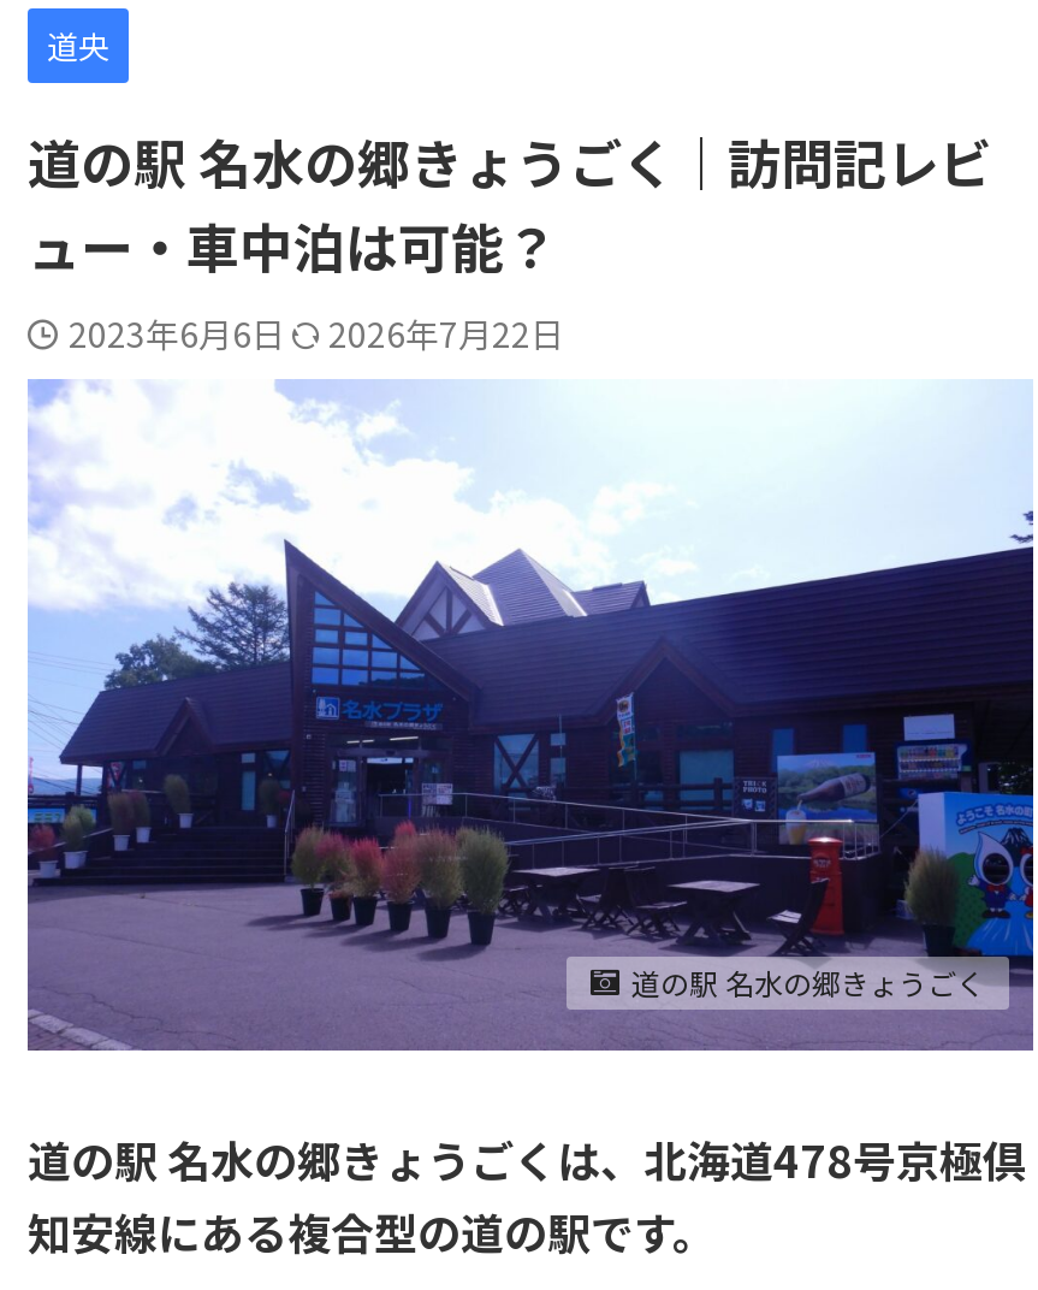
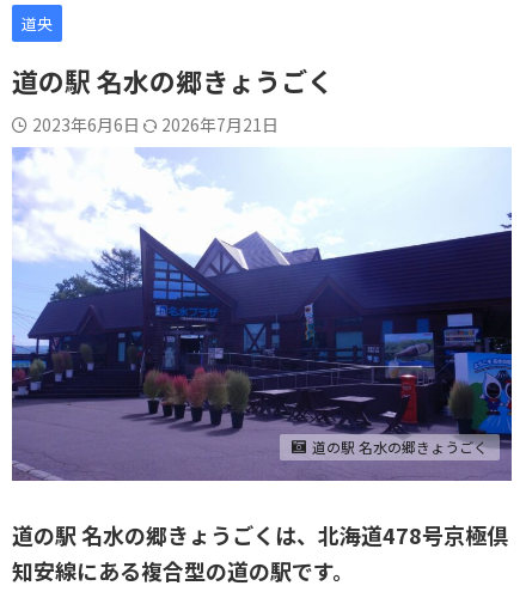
- 道の駅 名水の郷きょうごく｜訪問記レビ
- ュー・車中泊は可能？
+ 道の駅 名水の郷きょうごく

- 2023年6月6日 2026年7月22日
+ 2023年6月6日 2026年7月21日
